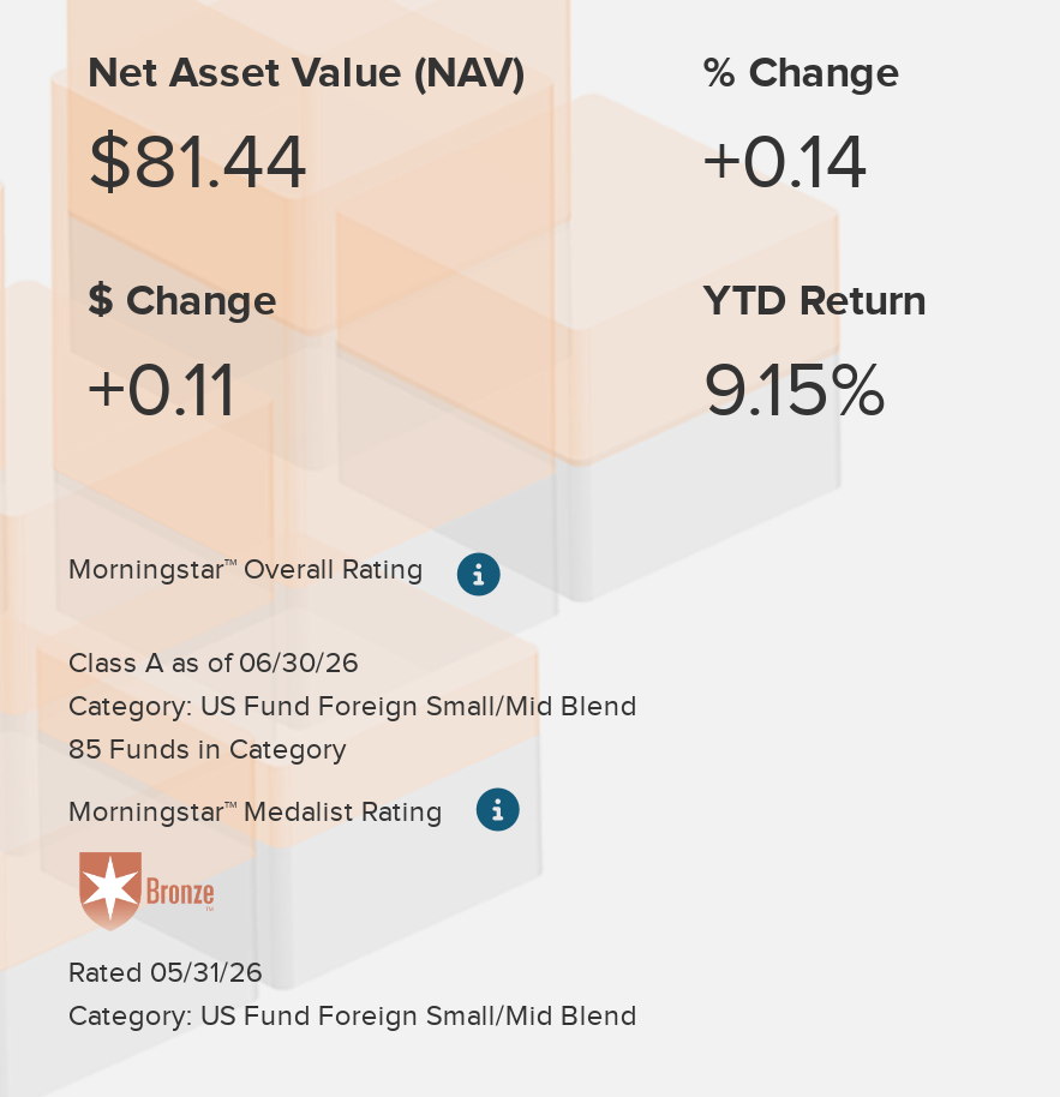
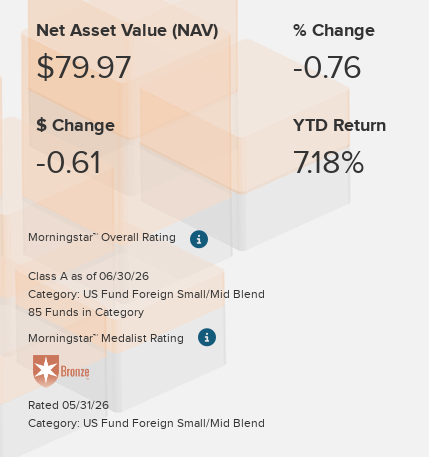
- $81.44
+ $79.97

- +0.14
+ -0.76

- +0.11
+ -0.61

- 9.15%
+ 7.18%
